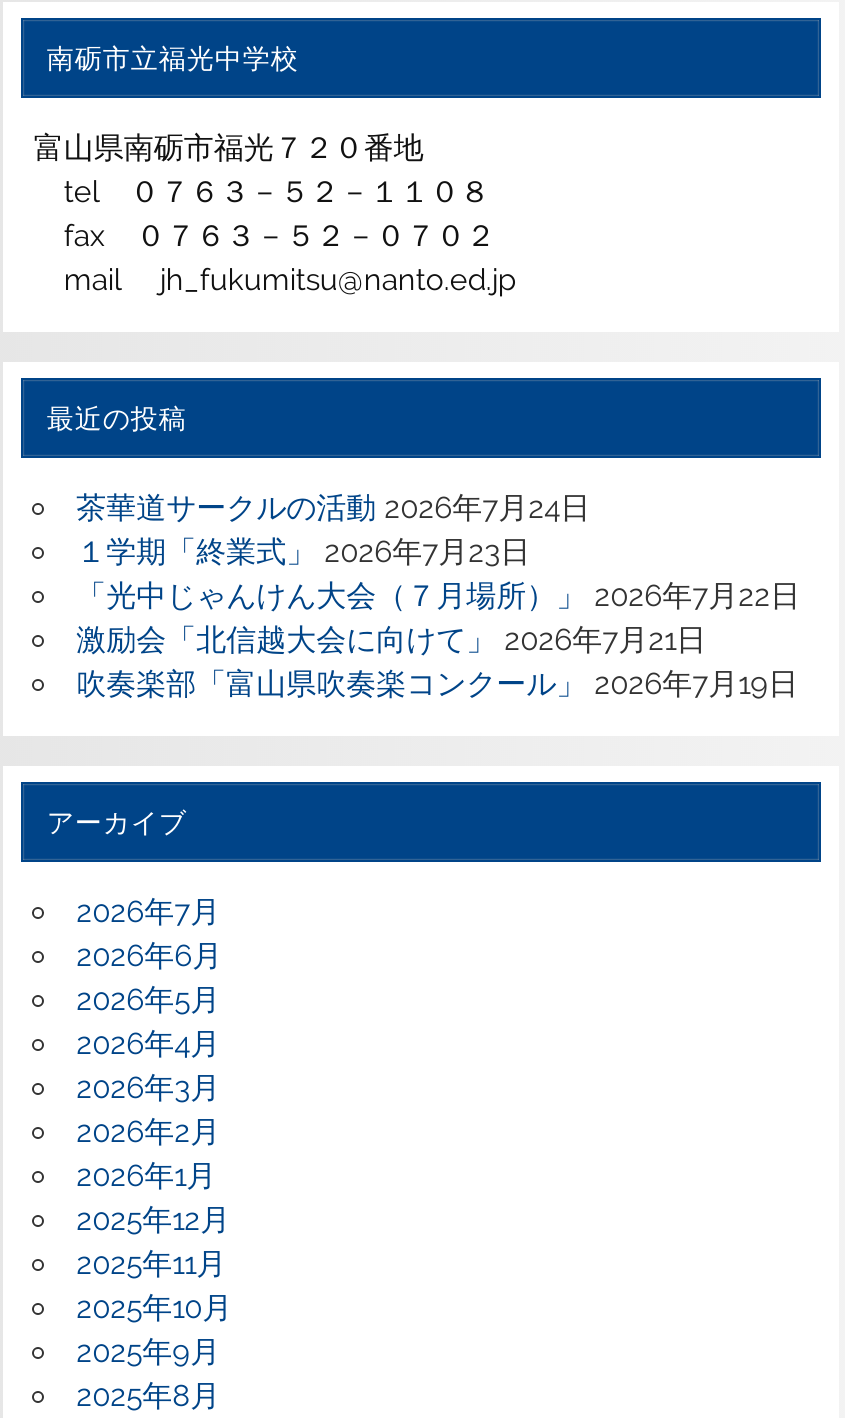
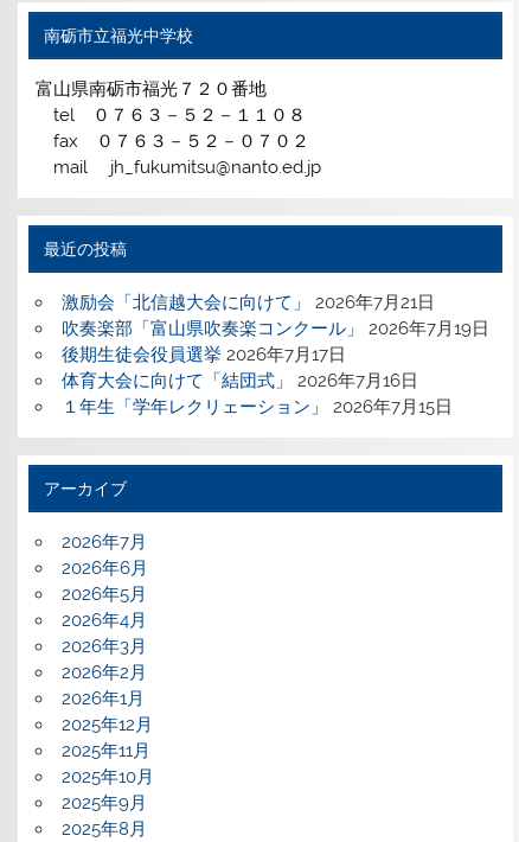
- 茶華道サークルの活動 2026年7月24日
- １学期「終業式」 2026年7月23日
- 「光中じゃんけん大会（７月場所）」 2026年7月22日

moved up: 激励会「北信越大会に向けて」 2026年7月21日 | 吹奏楽部「富山県吹奏楽コンクール」 2026年7月19日

+ 後期生徒会役員選挙 2026年7月17日
+ 体育大会に向けて「結団式」 2026年7月16日
+ １年生「学年レクリェーション」 2026年7月15日
